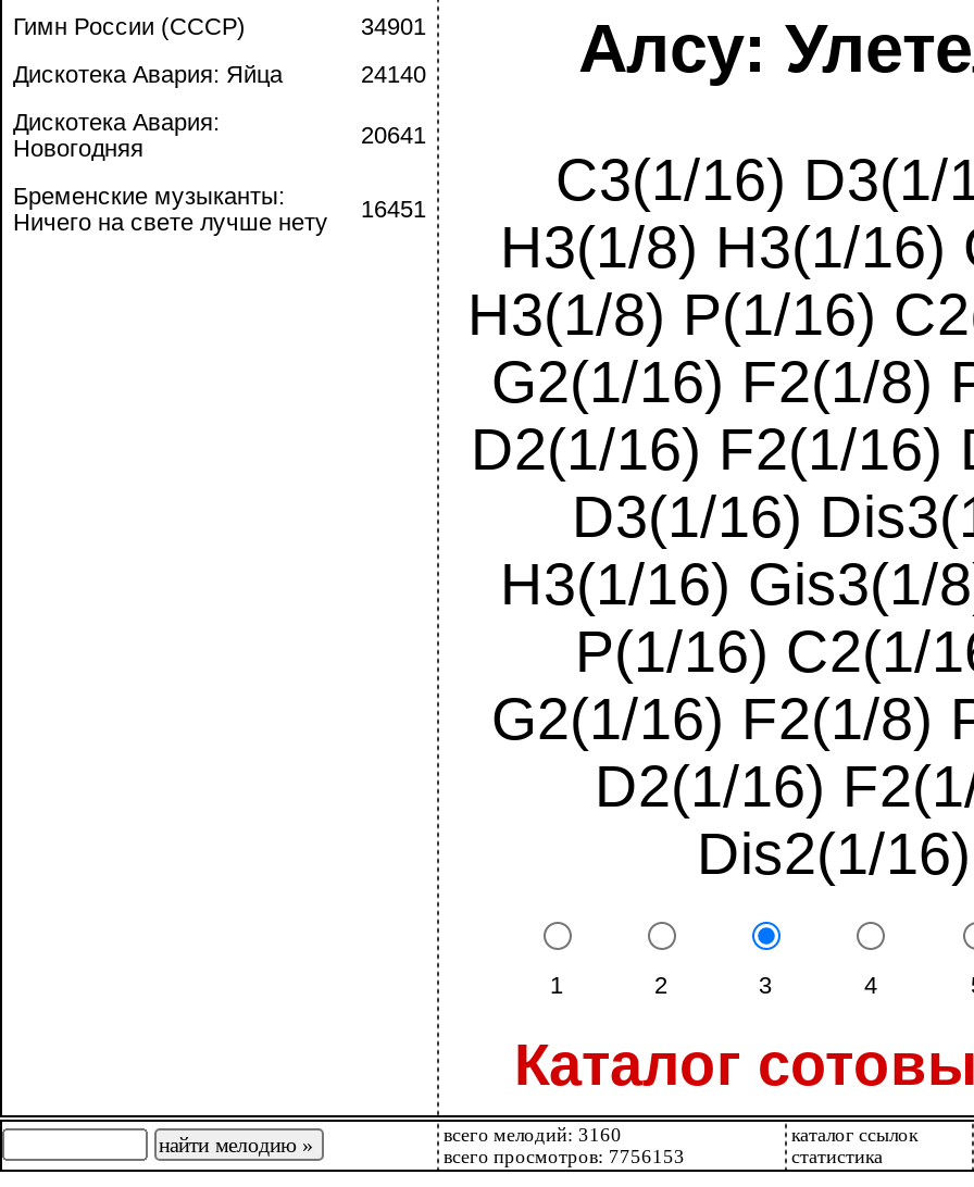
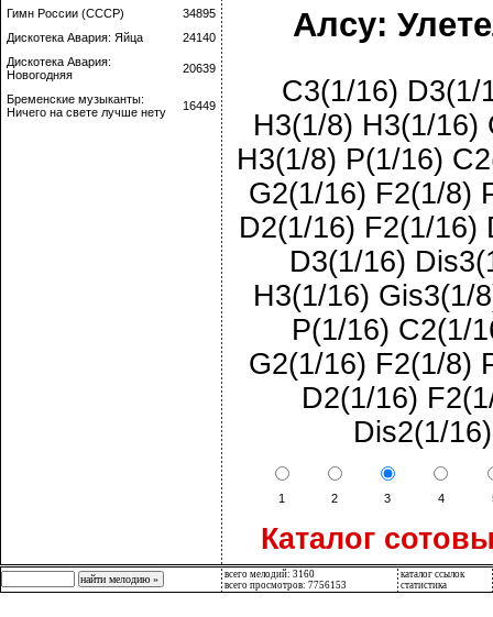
- 34901
+ 34895

- 20641
+ 20639

- Ничего на свете лучше нету 16451
+ Ничего на свете лучше нету 16449
